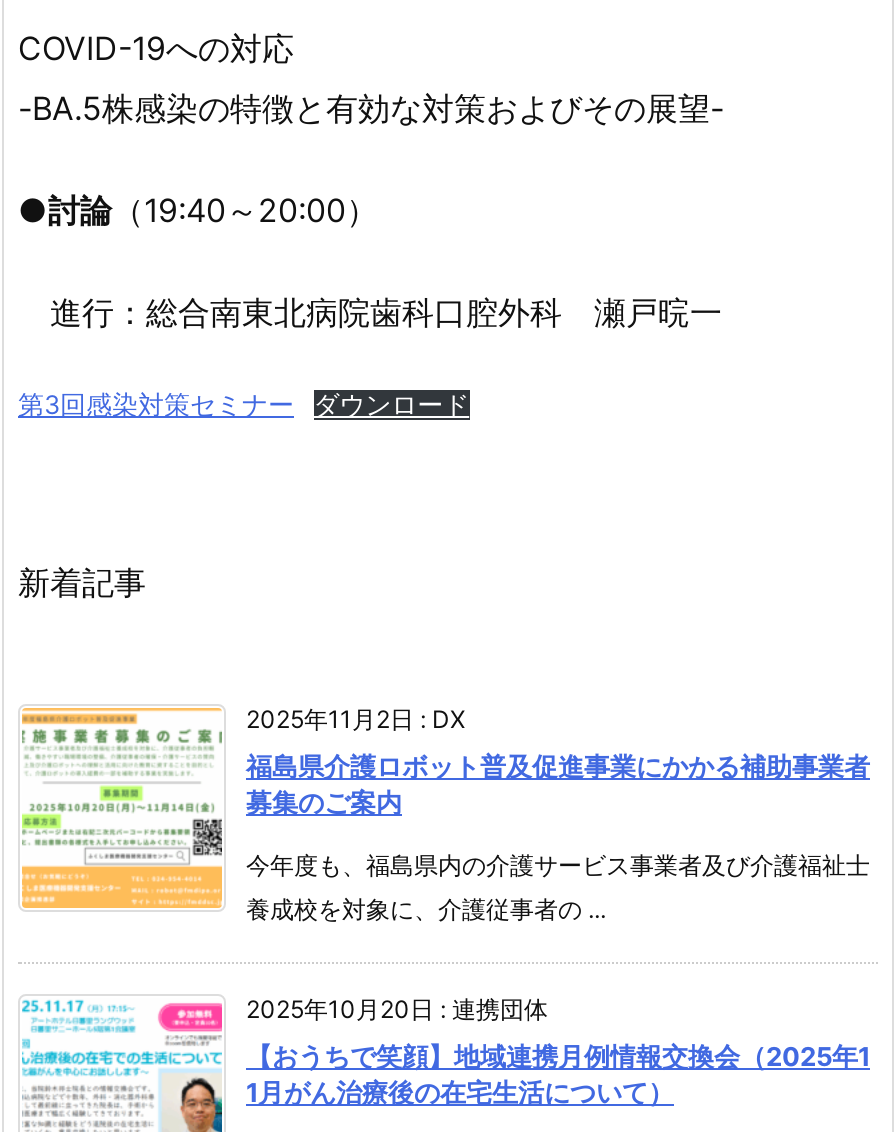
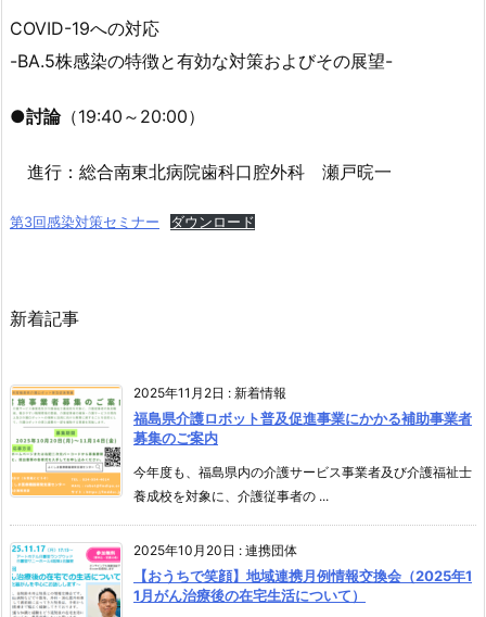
- 2025年11月2日: DX
+ 2025年11月2日:新着情報
